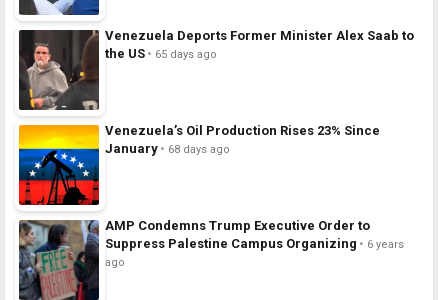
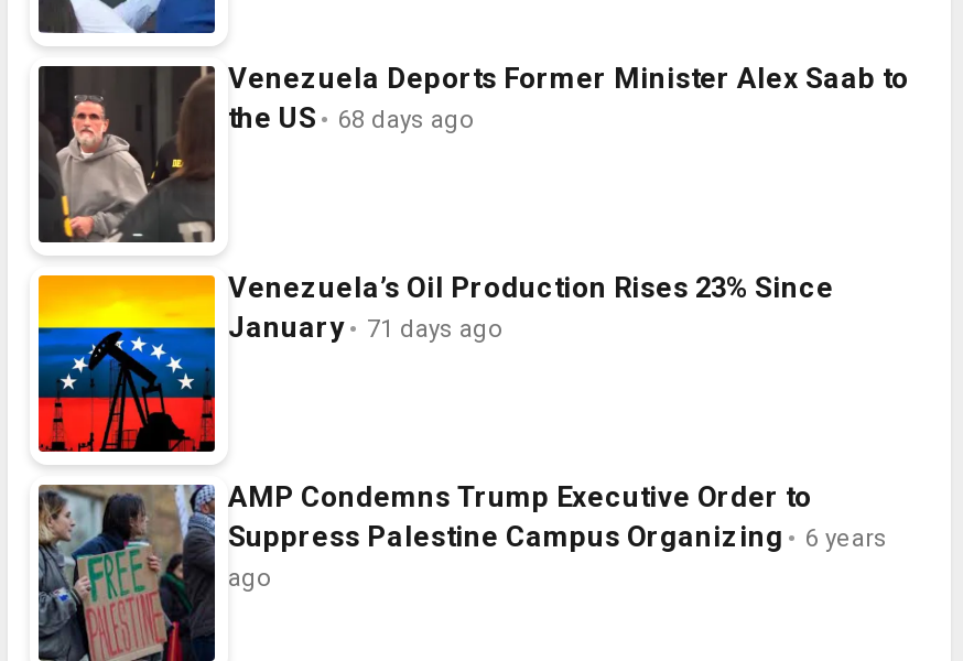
- the US 65 days ago
+ the US 68 days ago

- January 68 days ago
+ January 71 days ago
